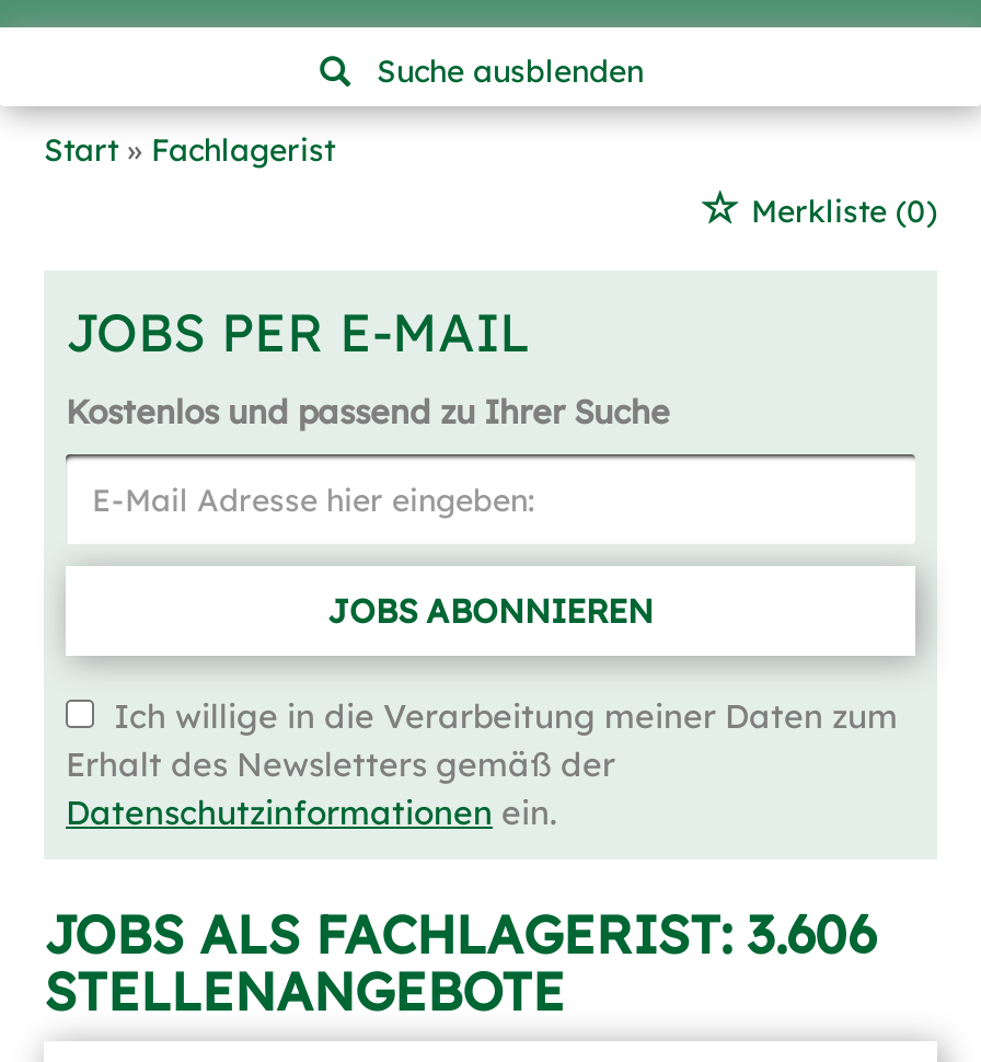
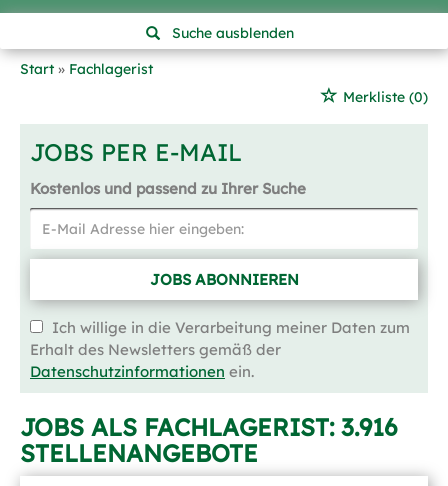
- JOBS ALS FACHLAGERIST: 3.606
+ JOBS ALS FACHLAGERIST: 3.916
